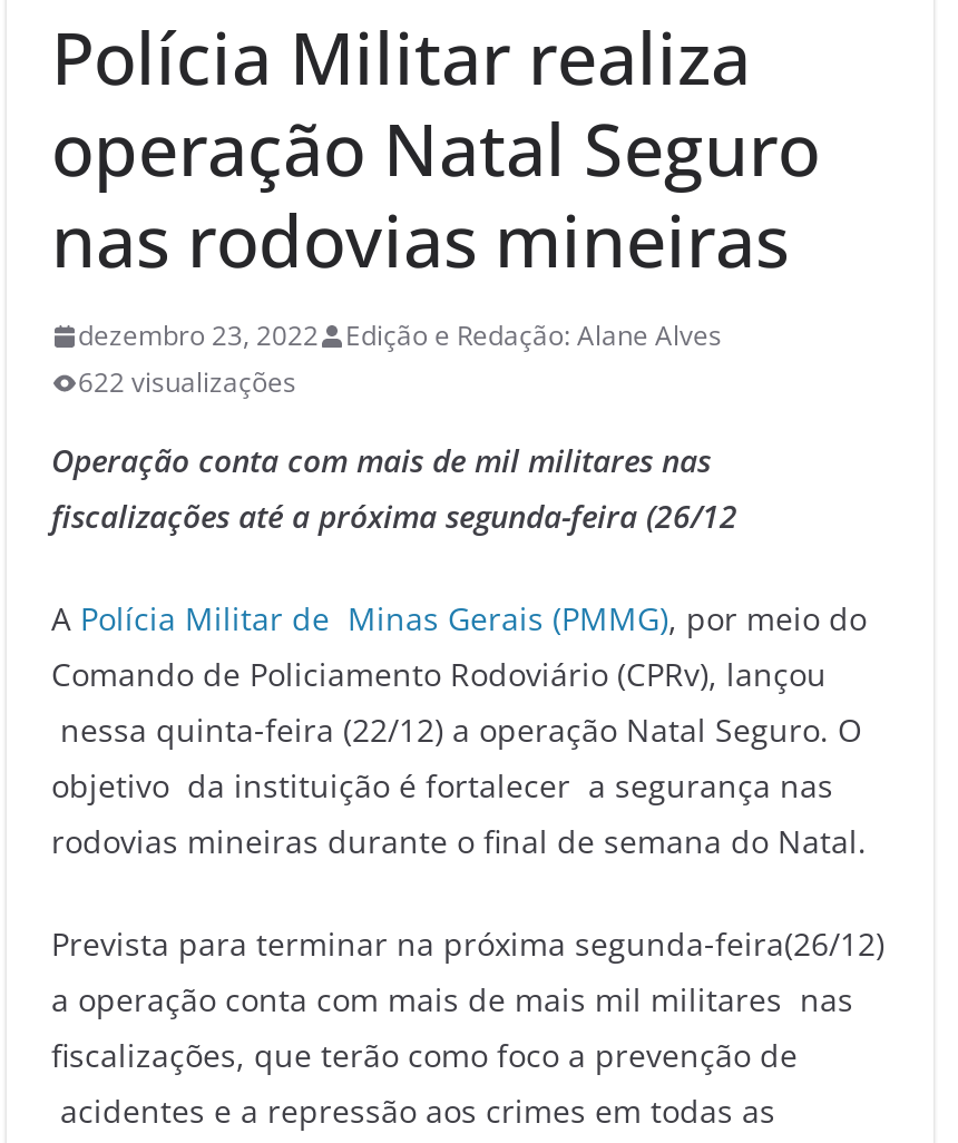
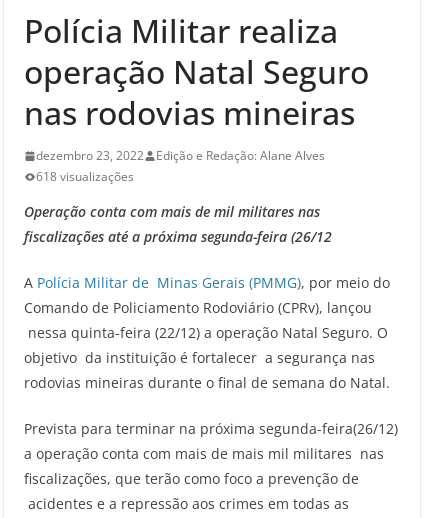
- 622 visualizações
+ 618 visualizações
